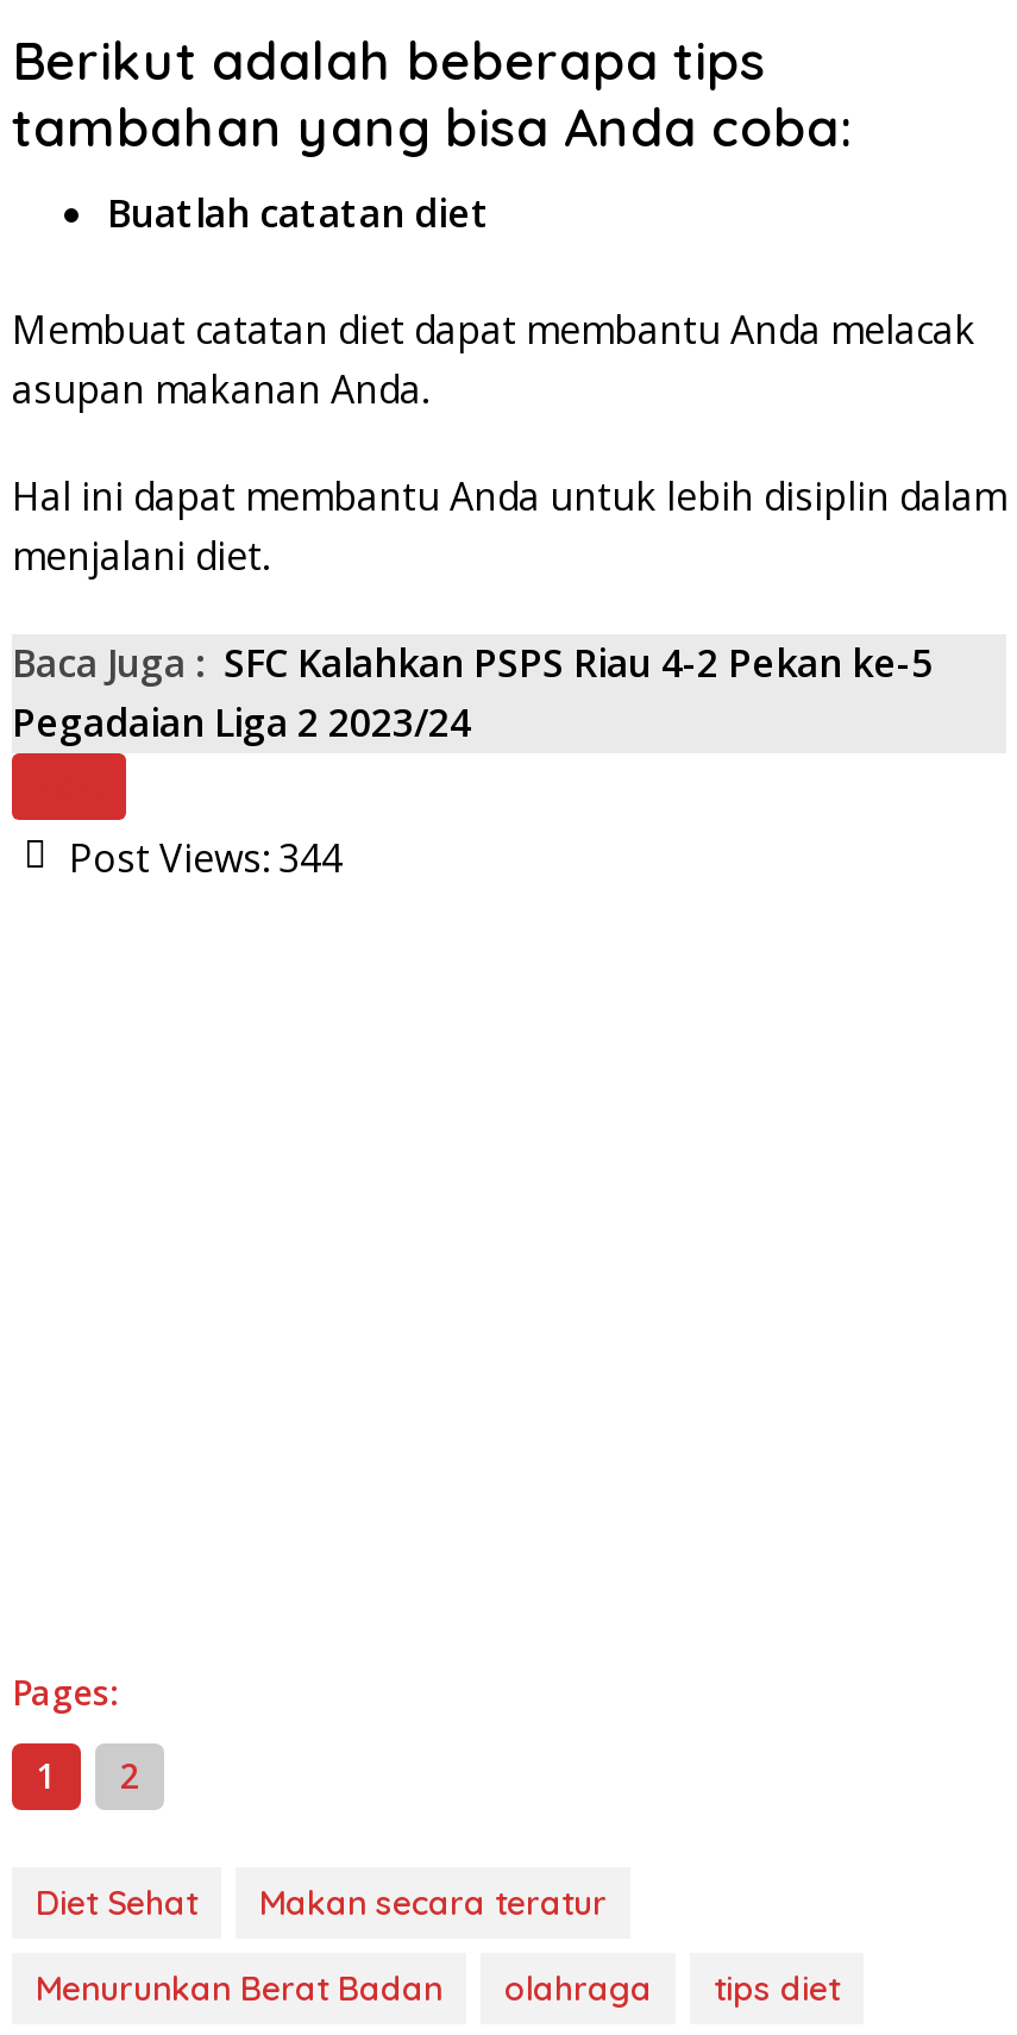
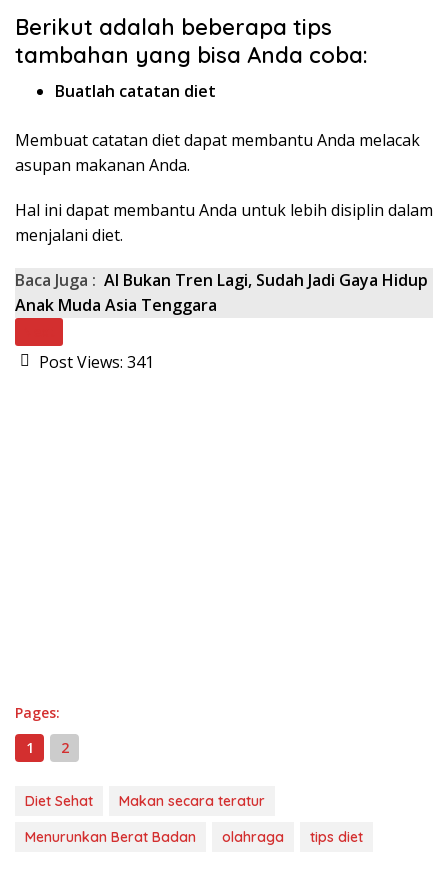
- Baca Juga : SFC Kalahkan PSPS Riau 4-2 Pekan ke-5
- Pegadaian Liga 2 2023/24
+ Baca Juga : AI Bukan Tren Lagi, Sudah Jadi Gaya Hidup
+ Anak Muda Asia Tenggara

- Post Views: 344
+ Post Views: 341
